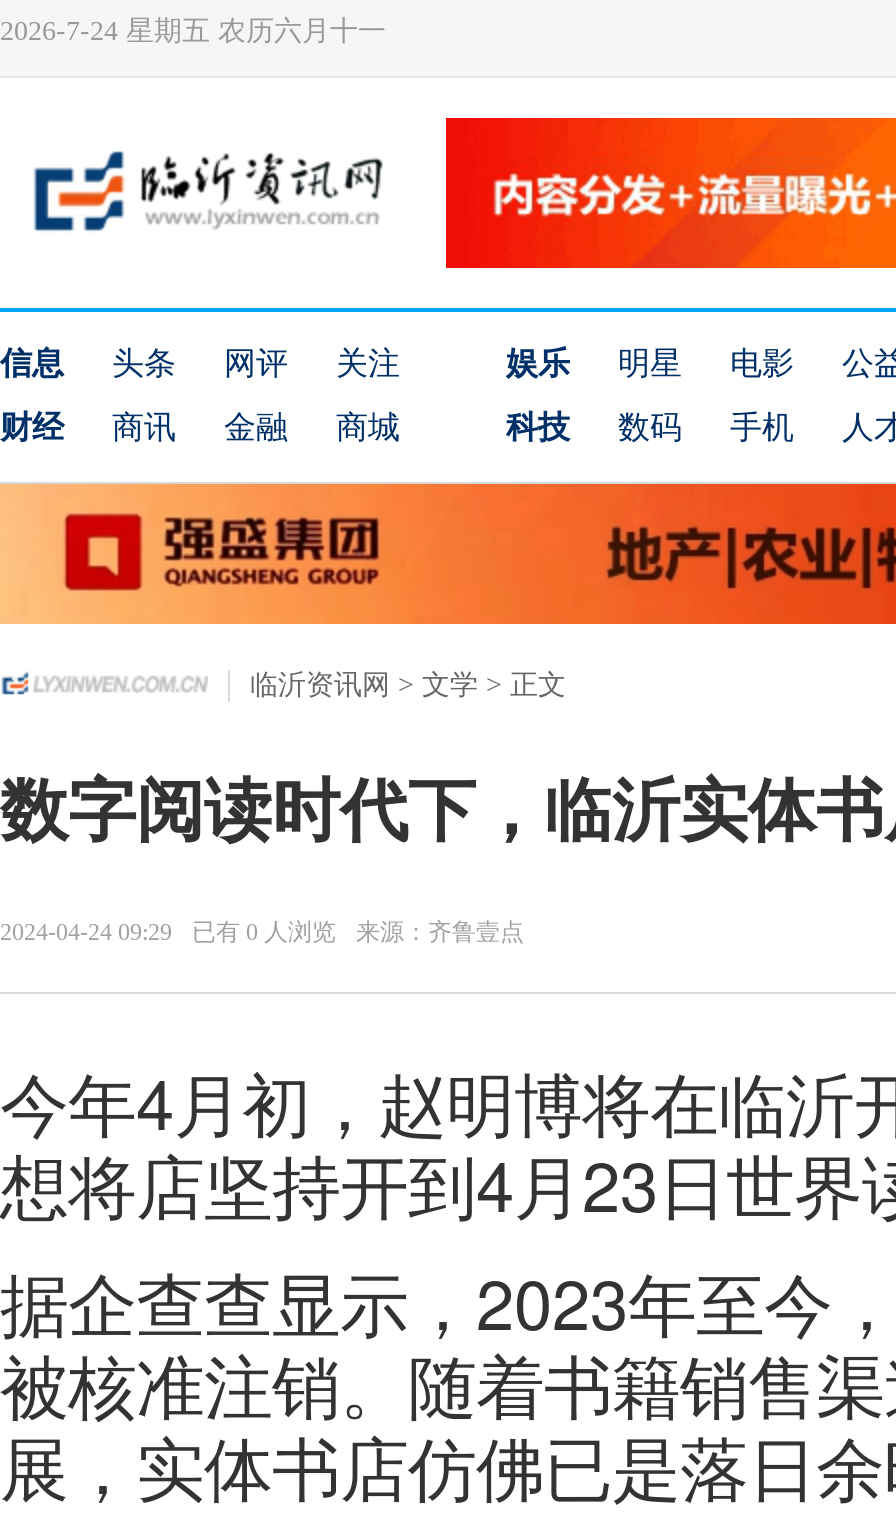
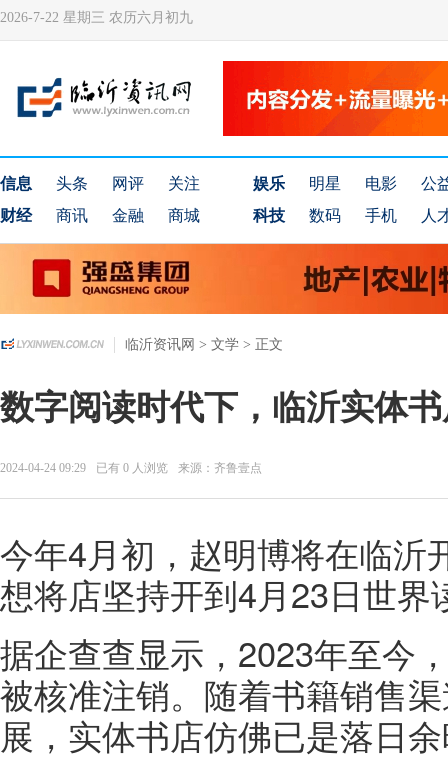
- 2026-7-24 星期五 农历六月十一
+ 2026-7-22 星期三 农历六月初九
